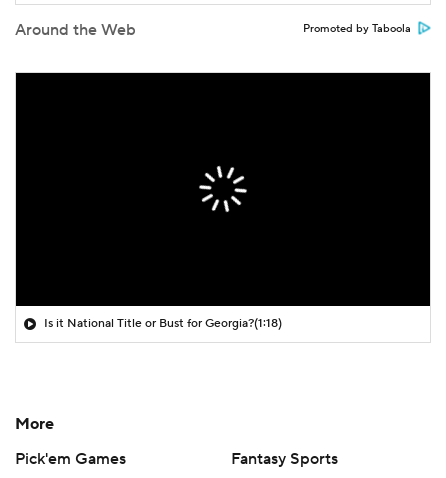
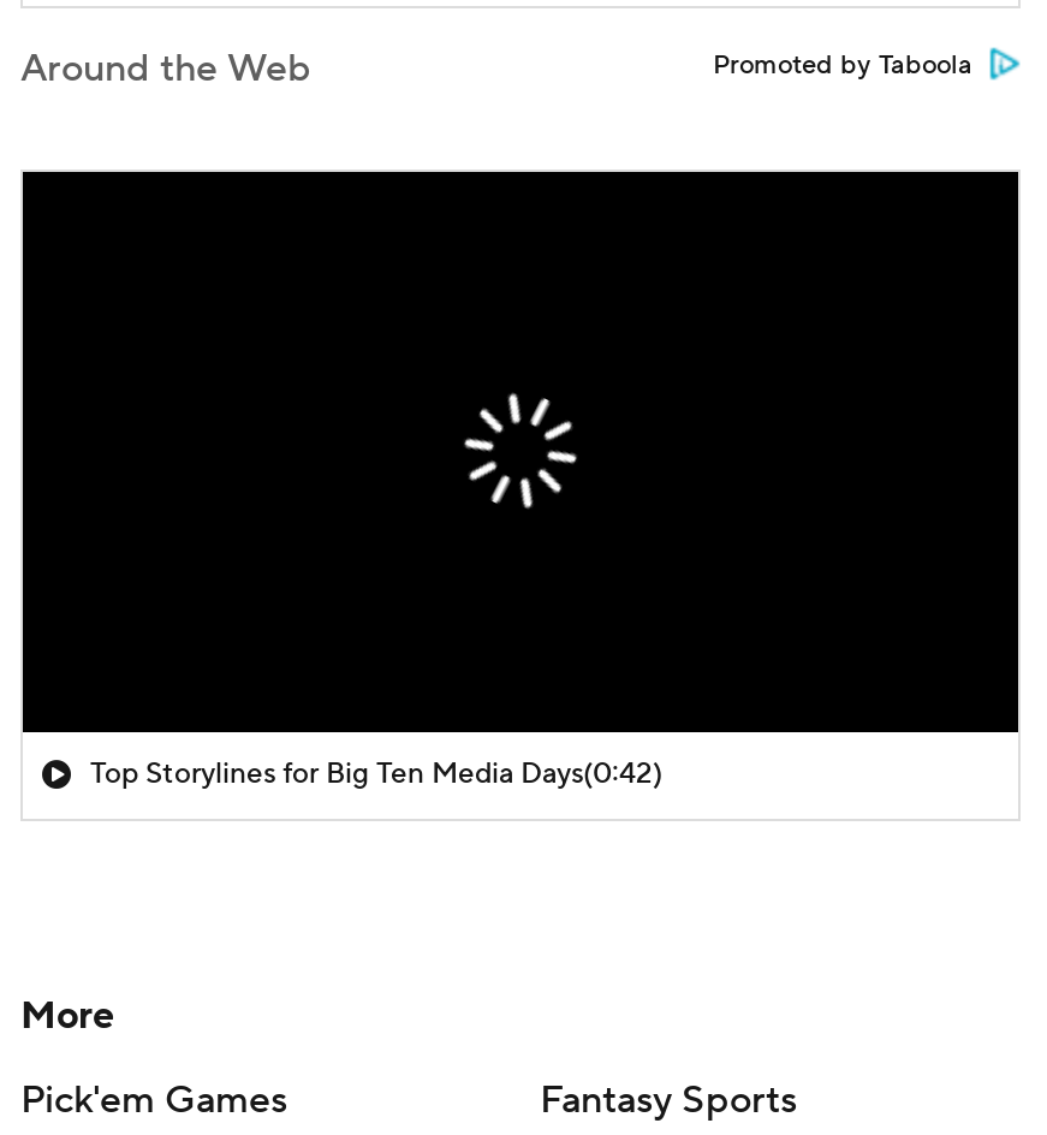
- Is it National Title or Bust for Georgia?(1:18)
+ Top Storylines for Big Ten Media Days(0:42)
